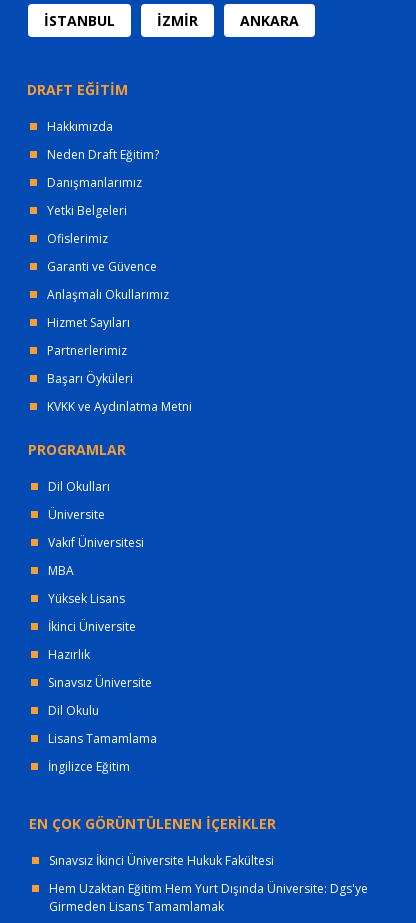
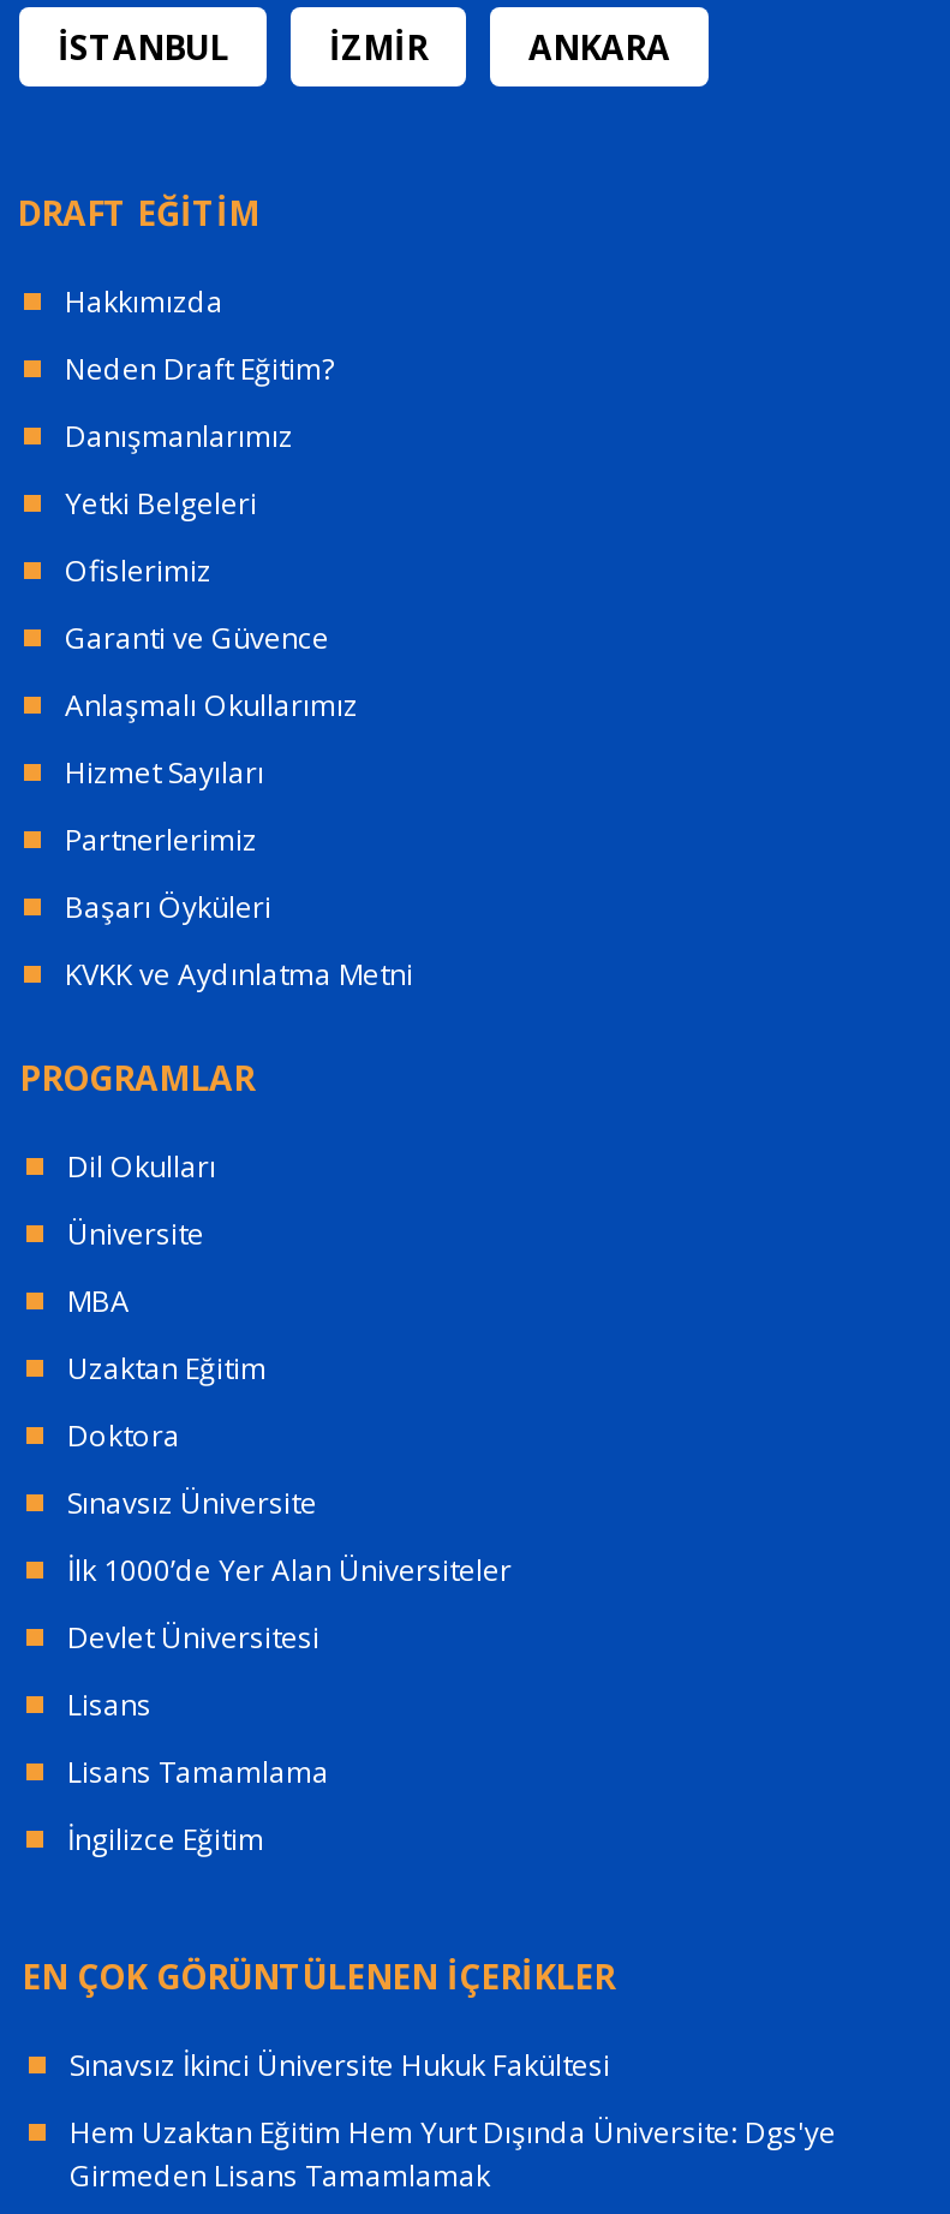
- Vakıf Üniversitesi

moved up: MBA

- Yüksek Lisans
- İkinci Üniversite
- Hazırlık
+ Uzaktan Eğitim
+ Doktora

moved up: Sınavsız Üniversite

- Dil Okulu
+ İlk 1000’de Yer Alan Üniversiteler
+ Devlet Üniversitesi
+ Lisans
